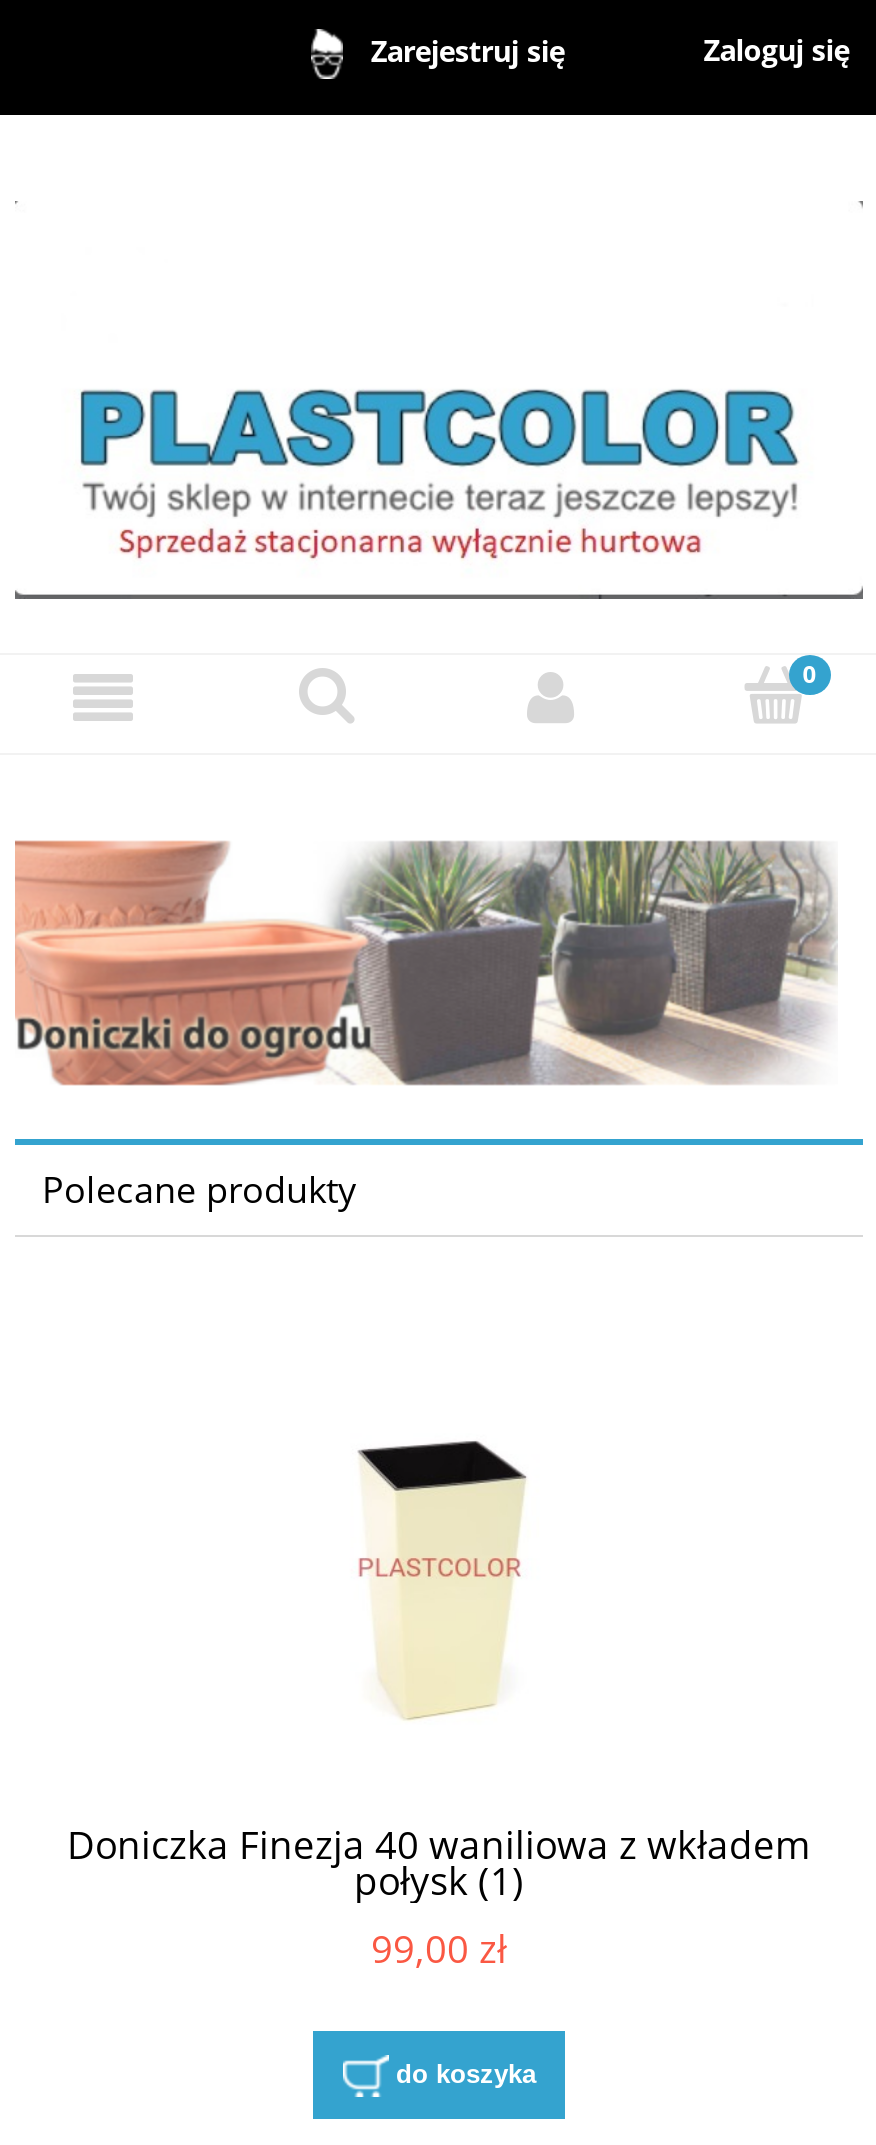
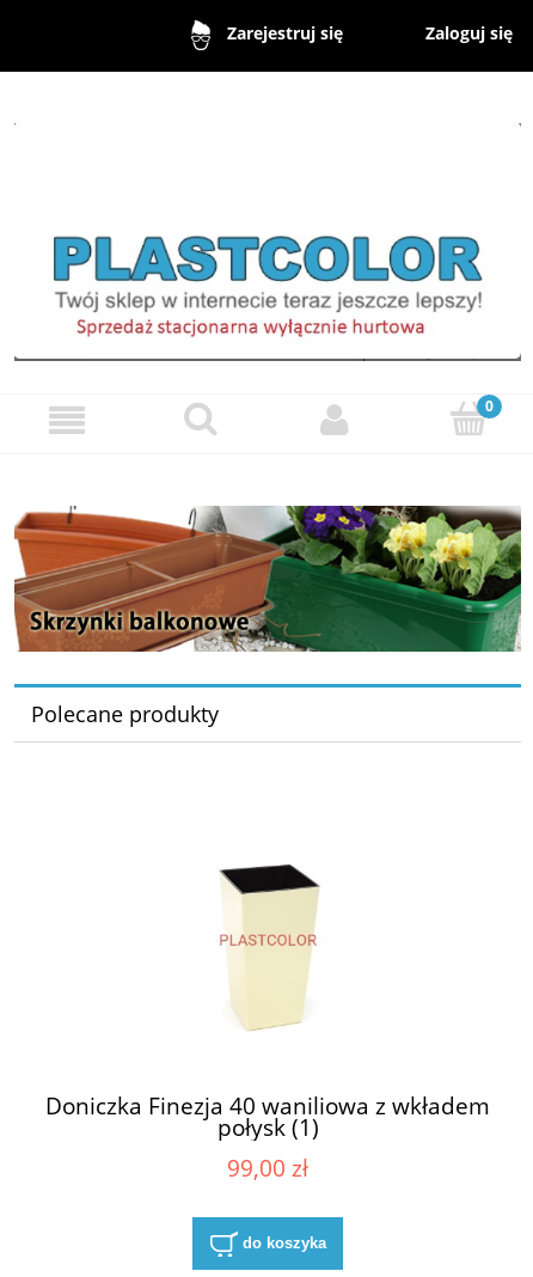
- [image]
+ [image]
